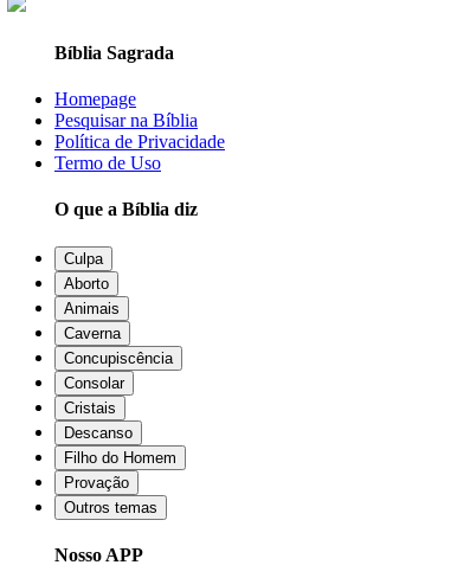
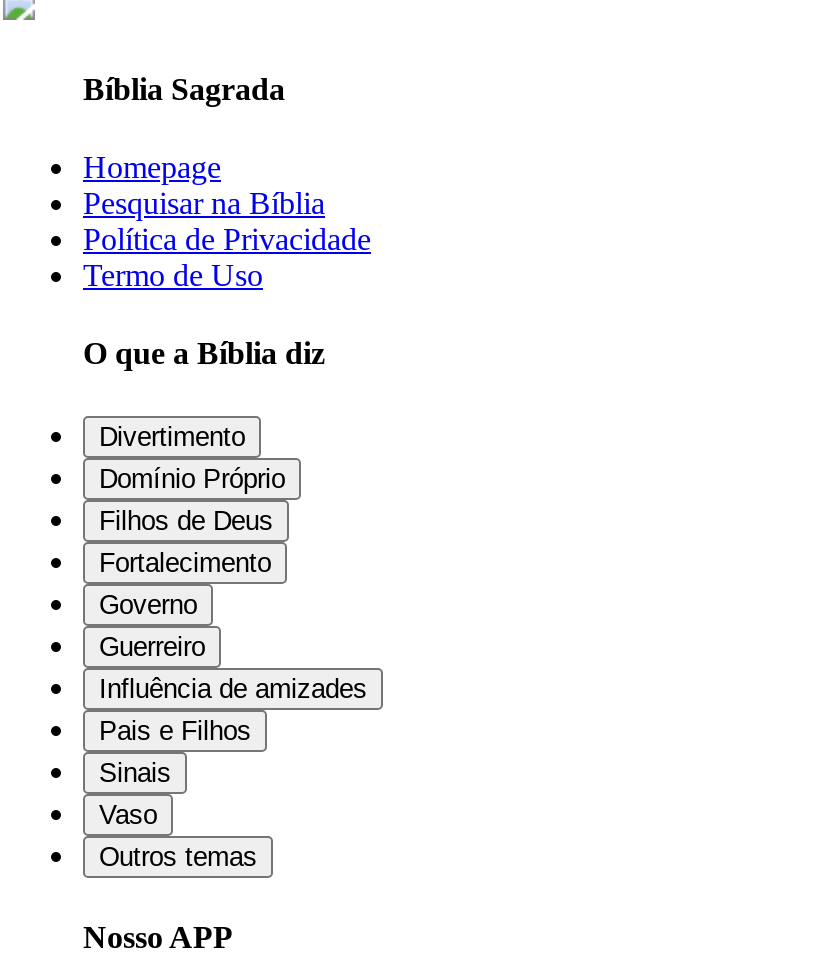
- Culpa
- Aborto
- Animais
- Caverna
- Concupiscência
- Consolar
- Cristais
- Descanso
- Filho do Homem
- Provação
+ Divertimento
+ Domínio Próprio
+ Filhos de Deus
+ Fortalecimento
+ Governo
+ Guerreiro
+ Influência de amizades
+ Pais e Filhos
+ Sinais
+ Vaso
